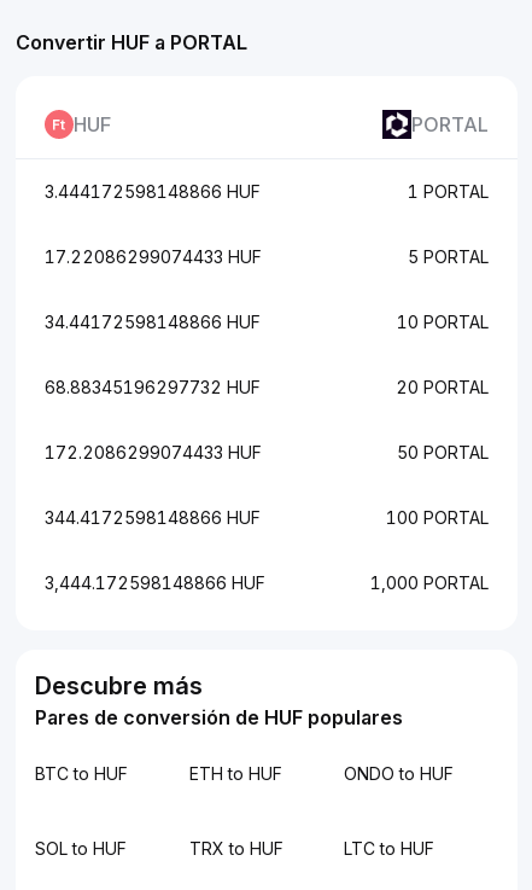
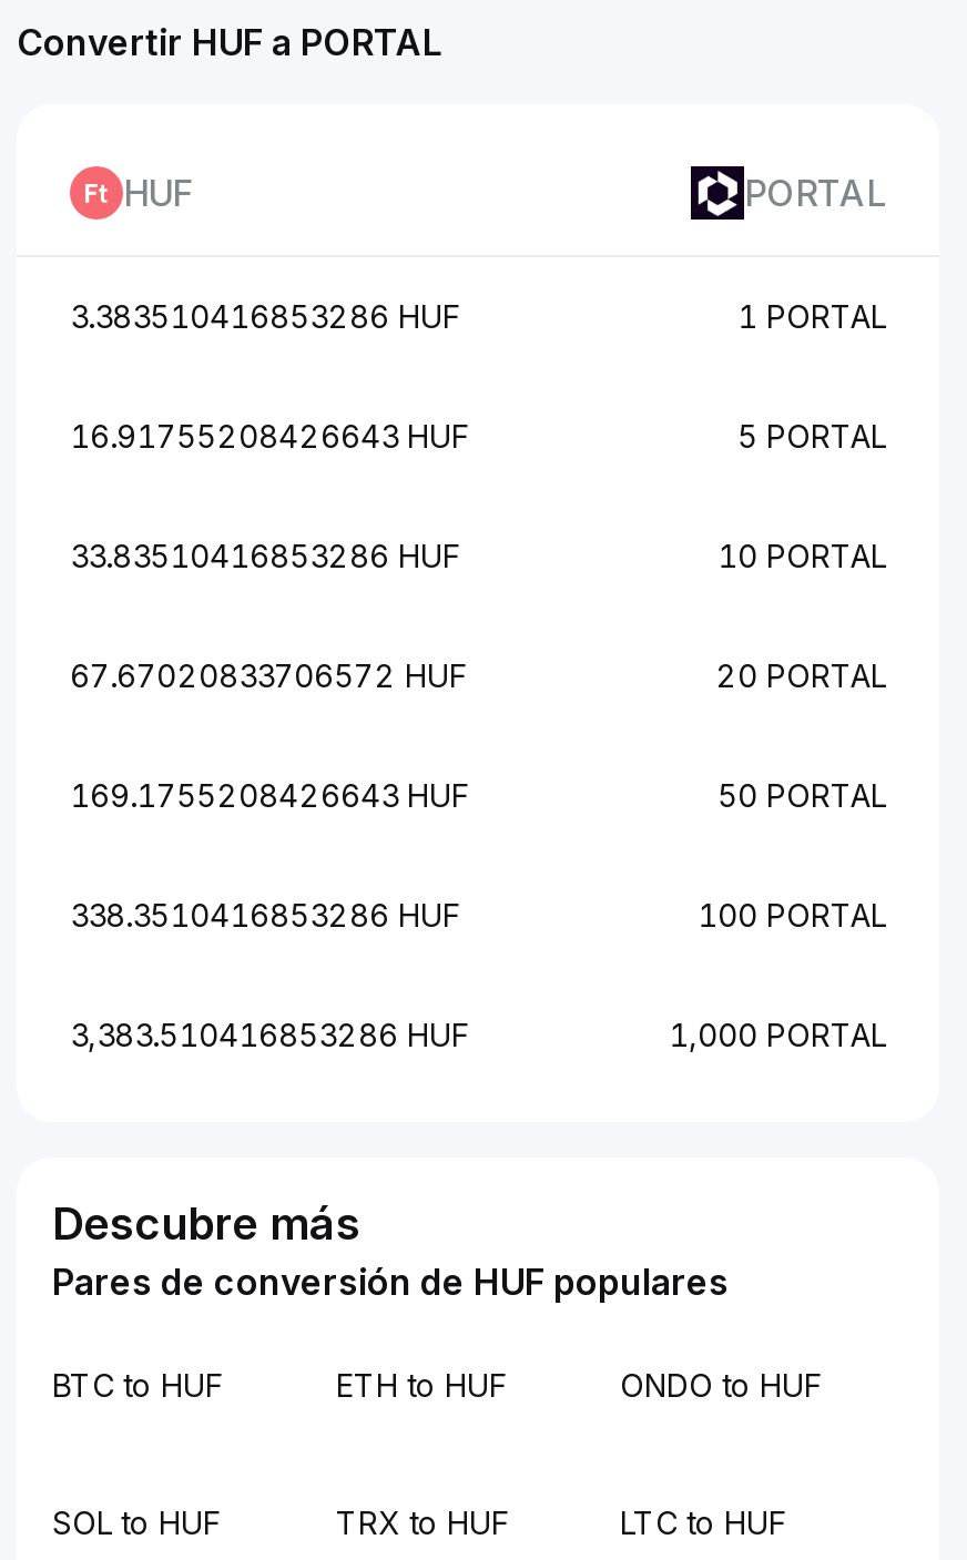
- 3.444172598148866 HUF
+ 3.383510416853286 HUF

- 17.22086299074433 HUF
+ 16.91755208426643 HUF

- 34.44172598148866 HUF
+ 33.83510416853286 HUF

- 68.88345196297732 HUF
+ 67.67020833706572 HUF

- 172.2086299074433 HUF
+ 169.1755208426643 HUF

- 344.4172598148866 HUF
+ 338.3510416853286 HUF

- 3,444.172598148866 HUF
+ 3,383.510416853286 HUF
